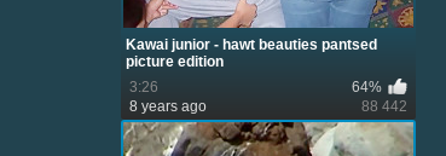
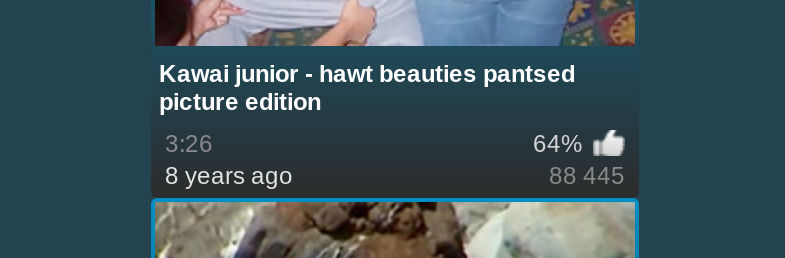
- 88 442
+ 88 445
